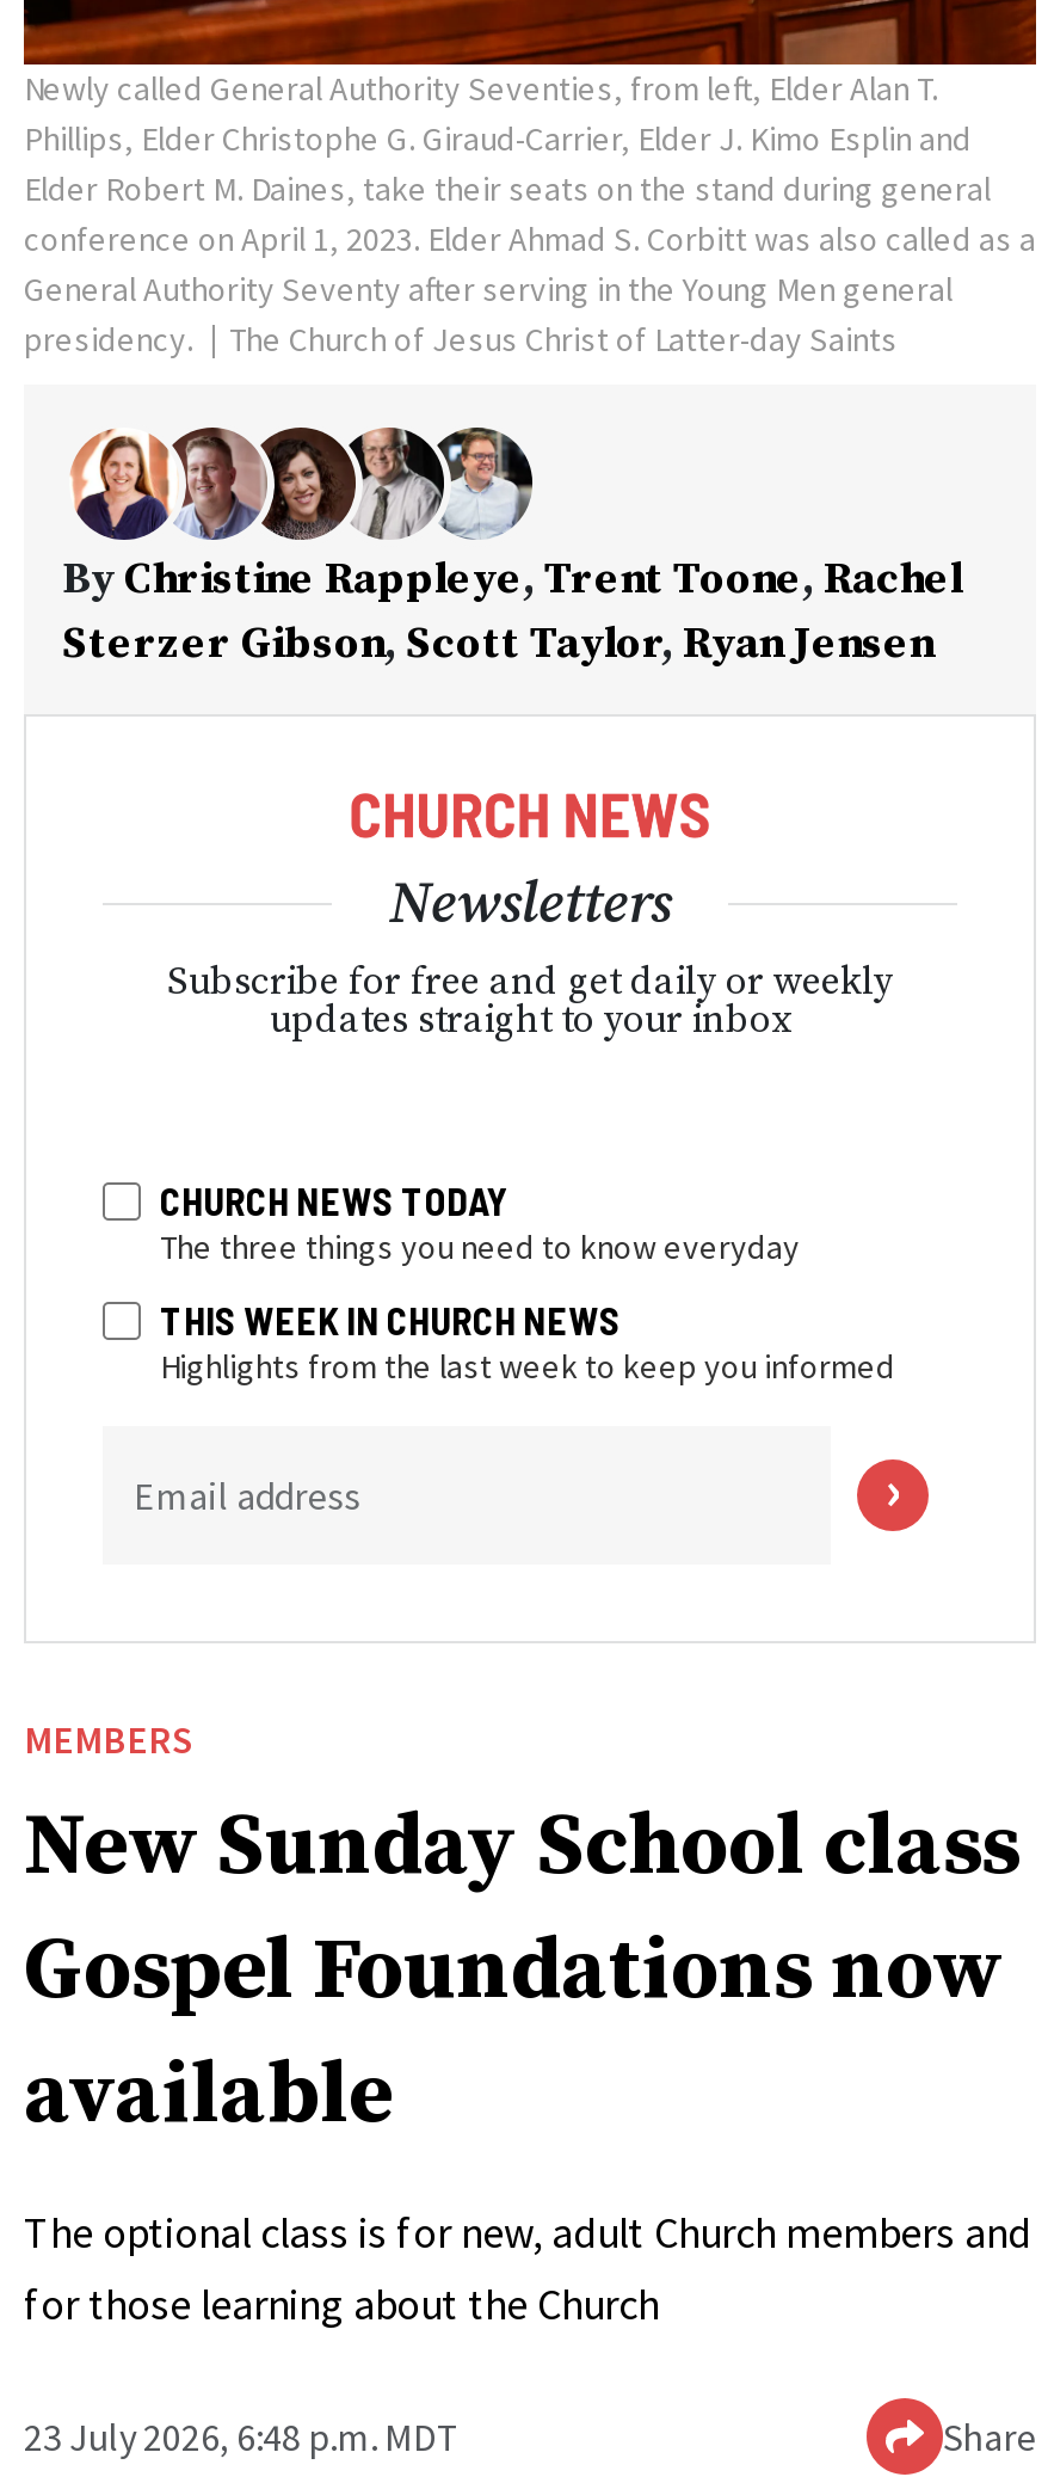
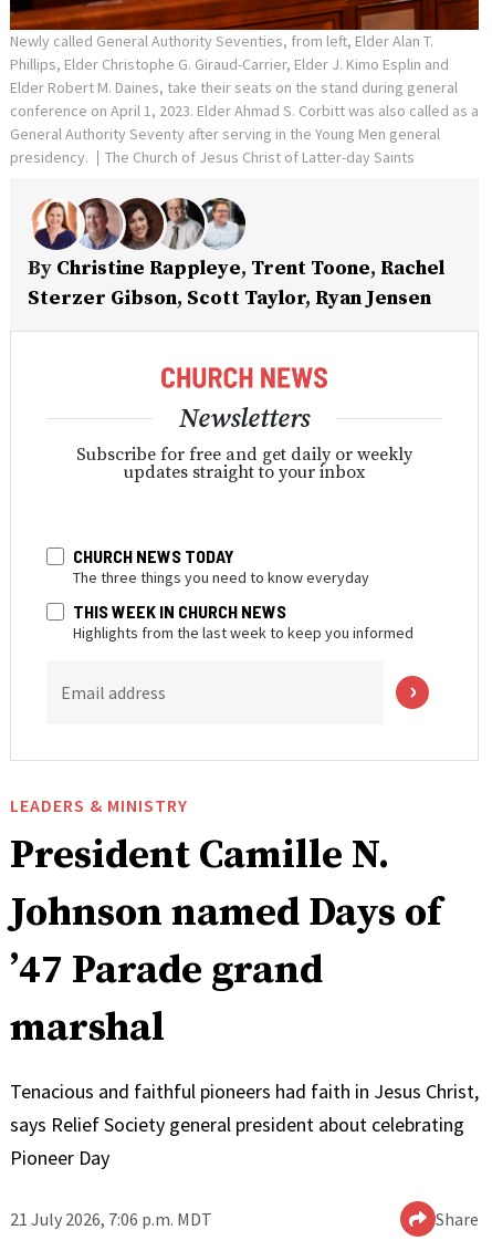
- MEMBERS
- New Sunday School class
- Gospel Foundations now
- available
+ LEADERS & MINISTRY
+ President Camille N.
+ Johnson named Days of
+ ’47 Parade grand
+ marshal

- The optional class is for new, adult Church members and
- for those learning about the Church
+ Tenacious and faithful pioneers had faith in Jesus Christ,
+ says Relief Society general president about celebrating
+ Pioneer Day

- 23 July 2026, 6:48 p.m. MDT
+ 21 July 2026, 7:06 p.m. MDT
